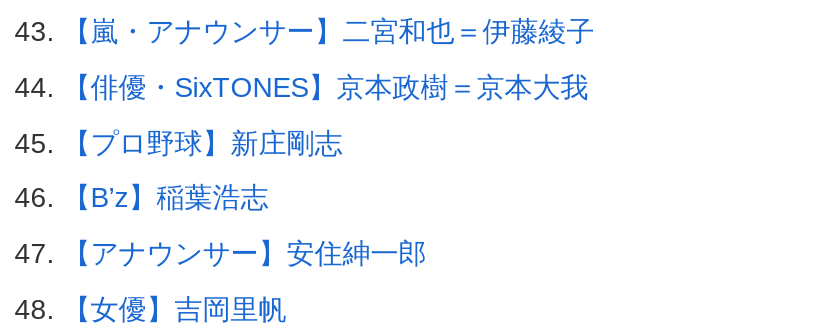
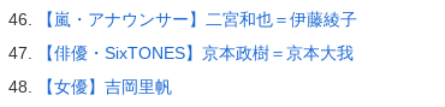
- 【プロ野球】新庄剛志
- 【B’z】稲葉浩志
- 【アナウンサー】安住紳一郎
